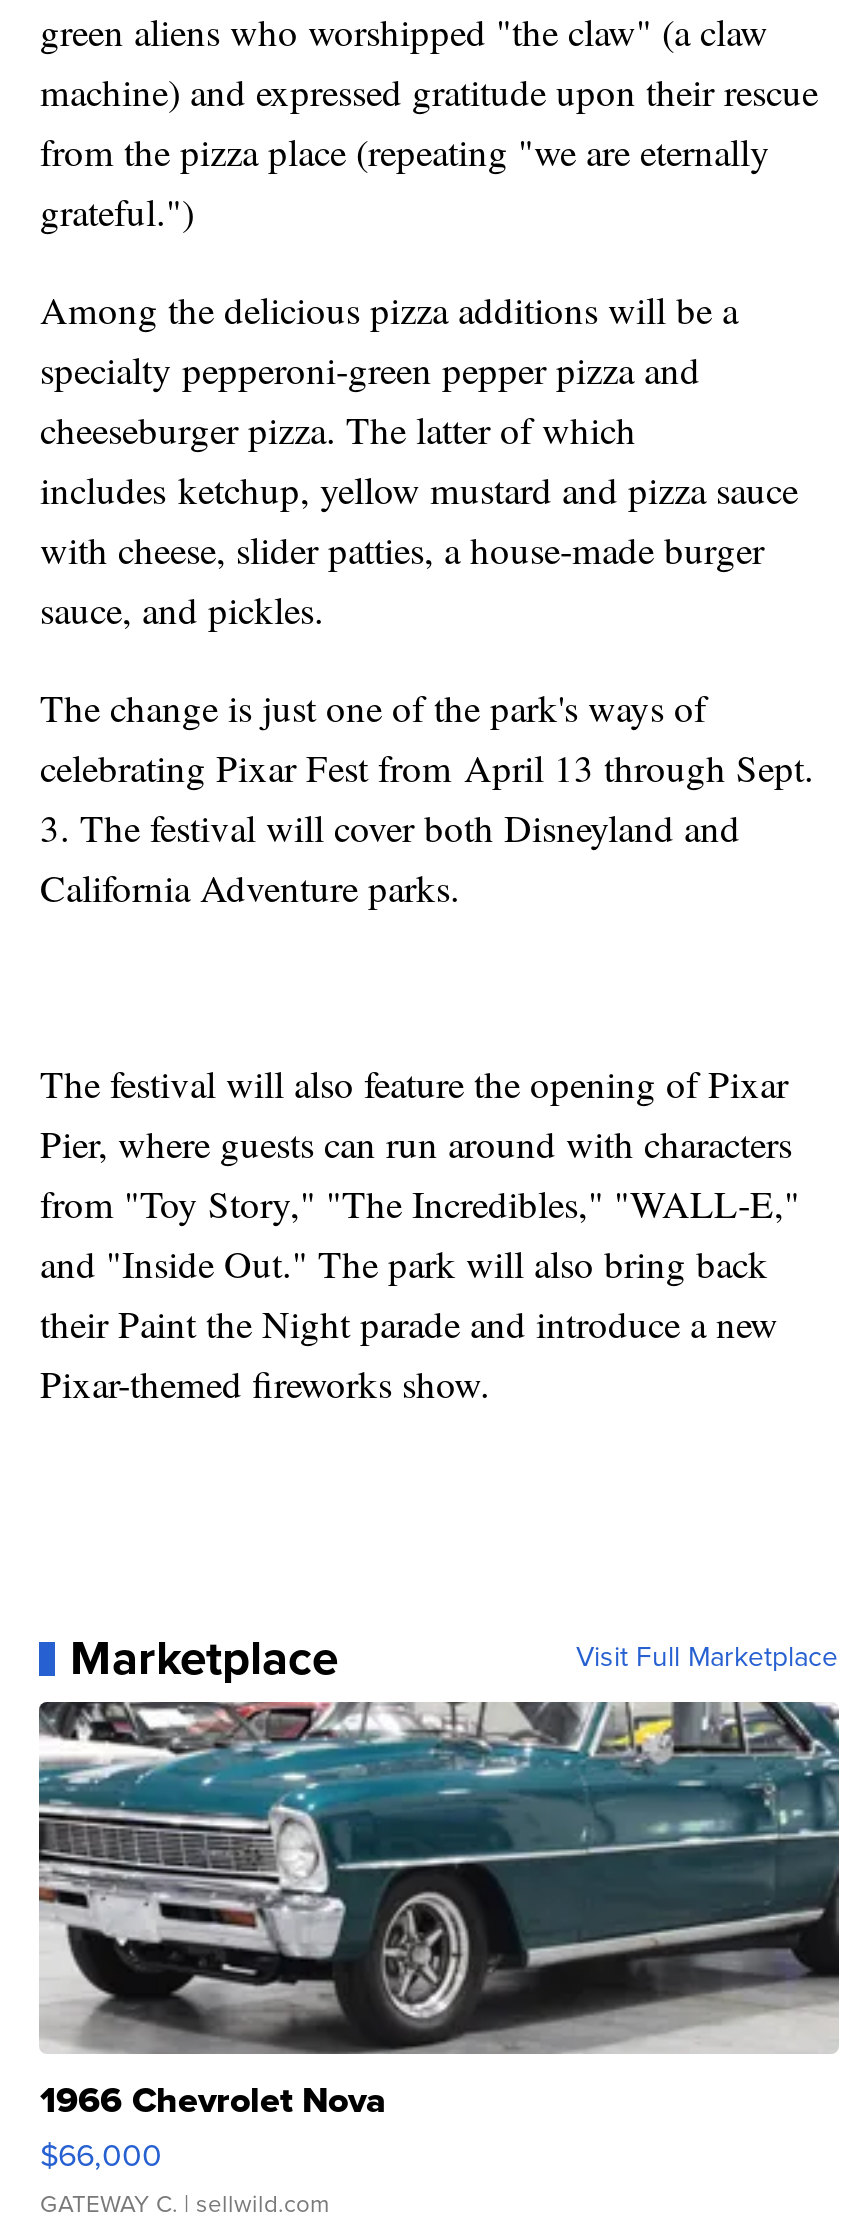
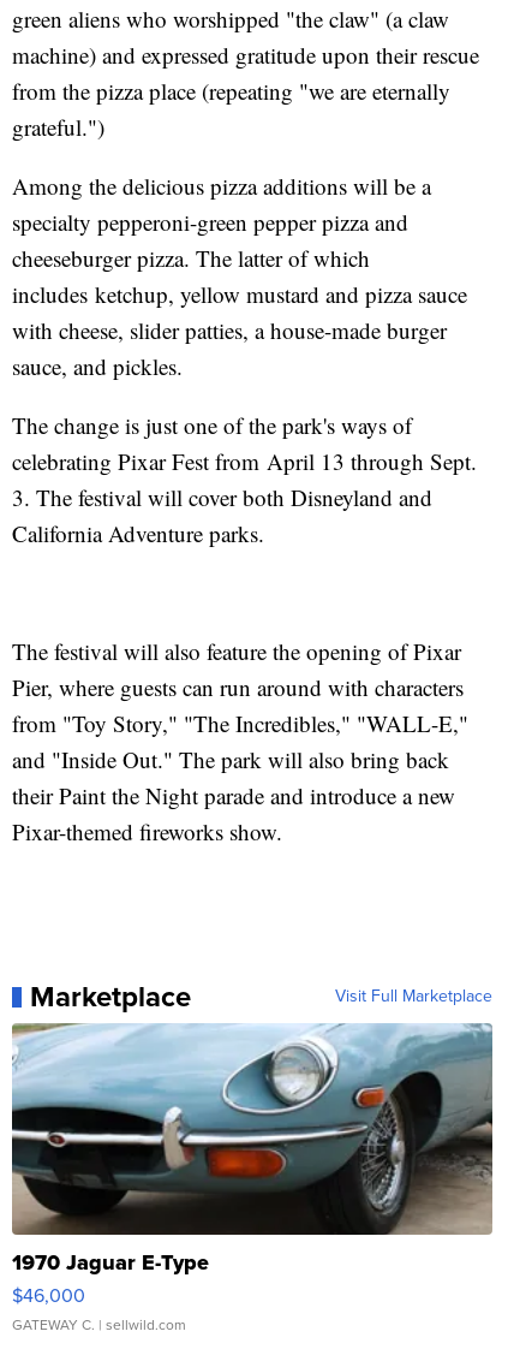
- [image]
- 1966 Chevrolet Nova
- $66,000
+ [image]
+ 1970 Jaguar E-Type
+ $46,000
